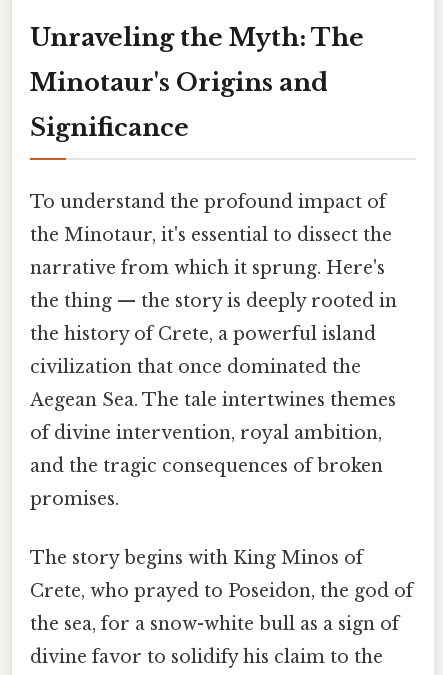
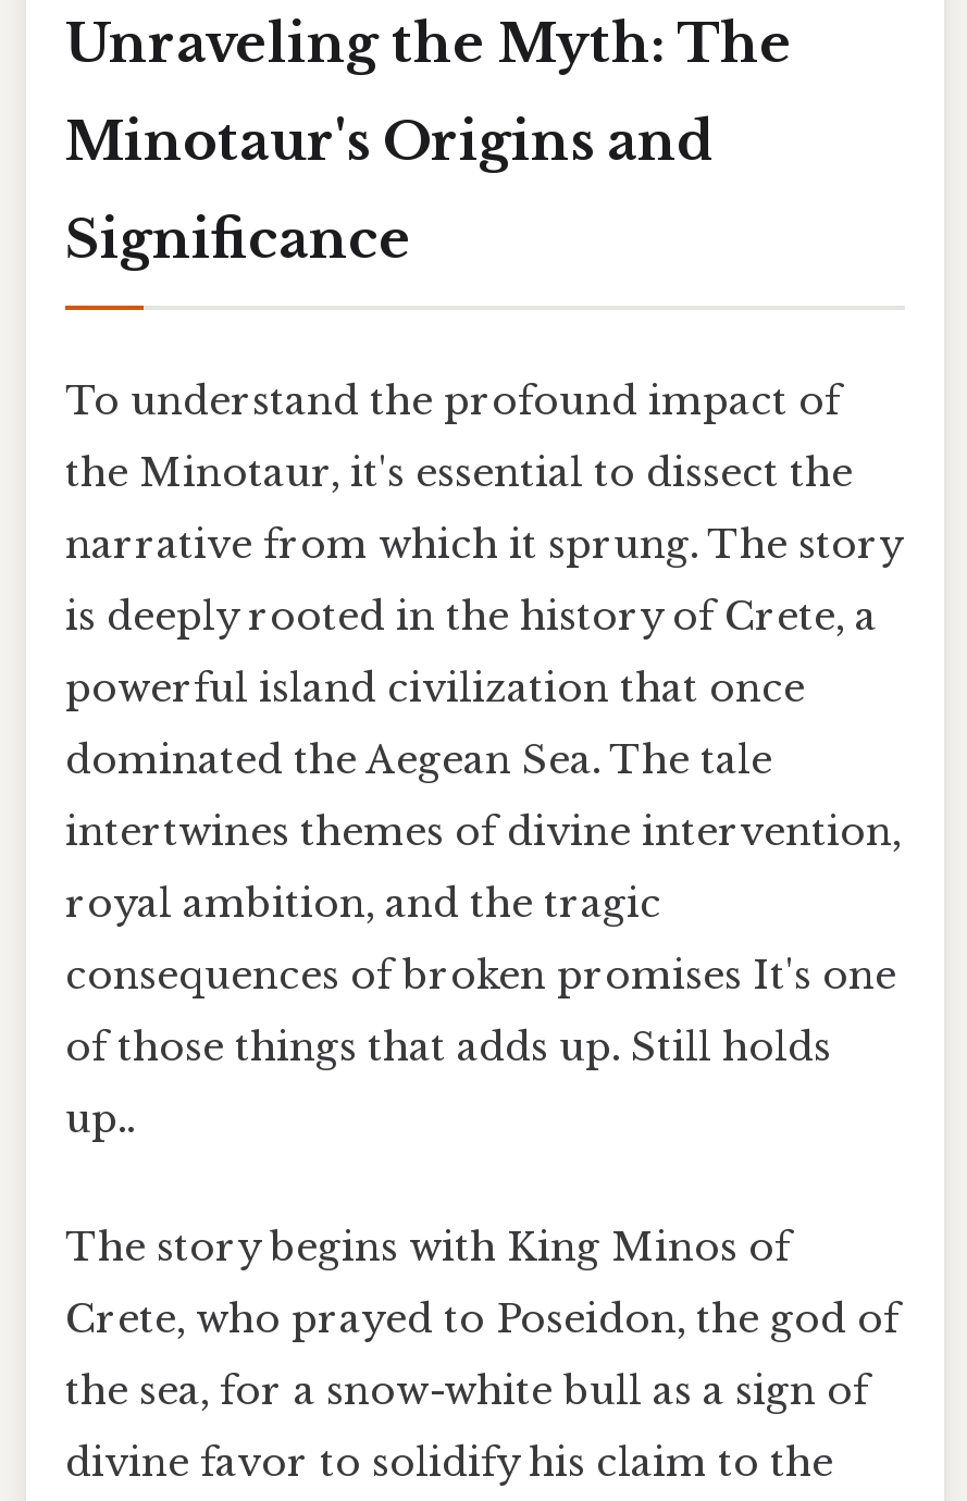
- narrative from which it sprung. Here's
- the thing — the story is deeply rooted in
- the history of Crete, a powerful island
- civilization that once dominated the
- Aegean Sea. The tale intertwines themes
- of divine intervention, royal ambition,
- and the tragic consequences of broken
- promises.
+ narrative from which it sprung. The story
+ is deeply rooted in the history of Crete, a
+ powerful island civilization that once
+ dominated the Aegean Sea. The tale
+ intertwines themes of divine intervention,
+ royal ambition, and the tragic
+ consequences of broken promises It's one
+ of those things that adds up. Still holds
+ up..
